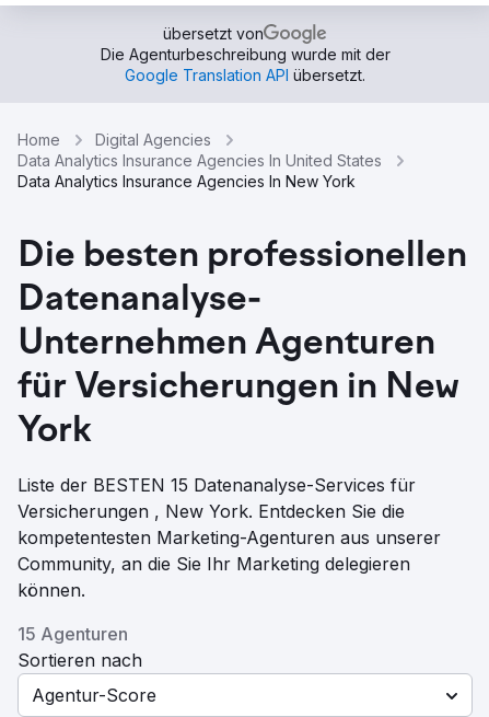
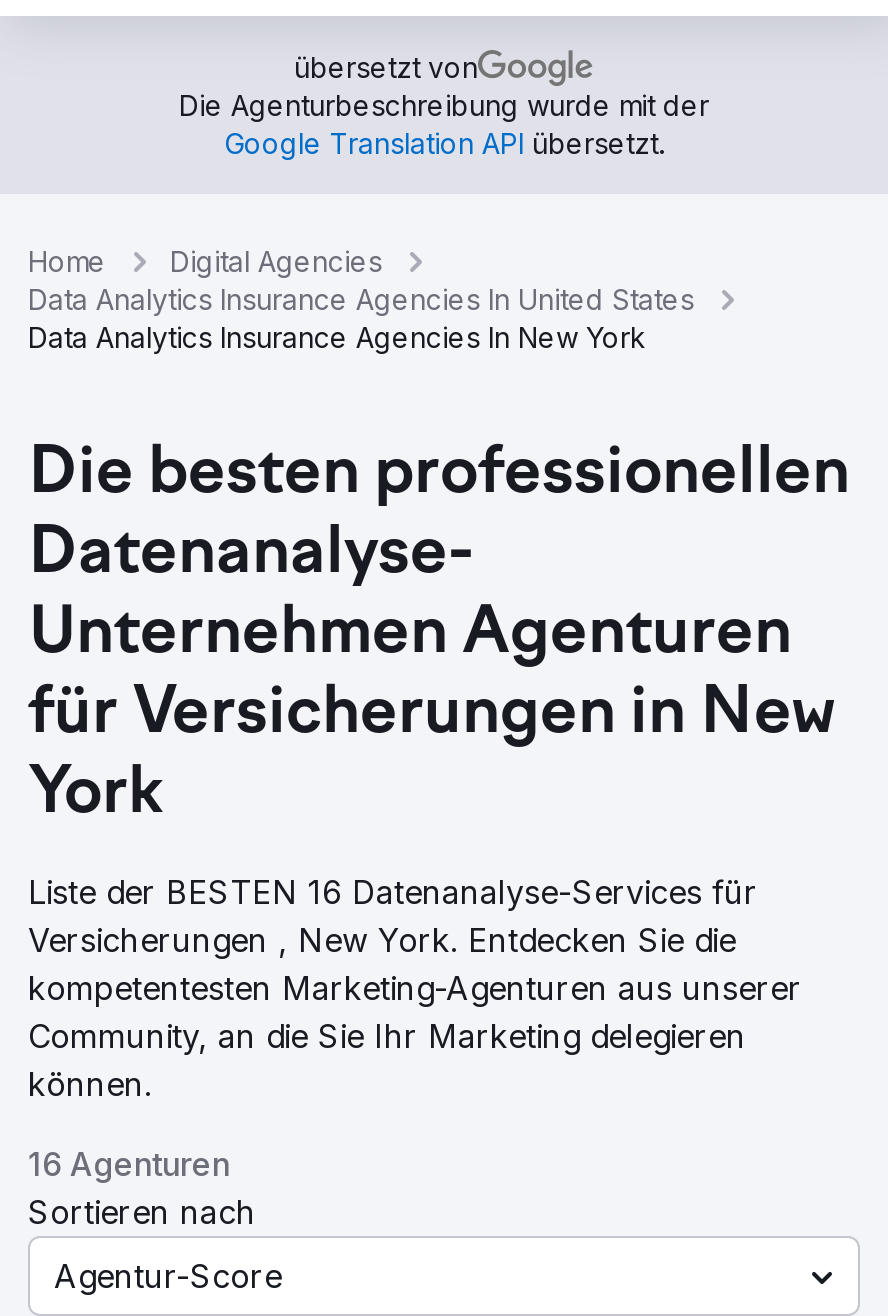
- Liste der BESTEN 15 Datenanalyse-Services für
+ Liste der BESTEN 16 Datenanalyse-Services für

- 15 Agenturen
+ 16 Agenturen
